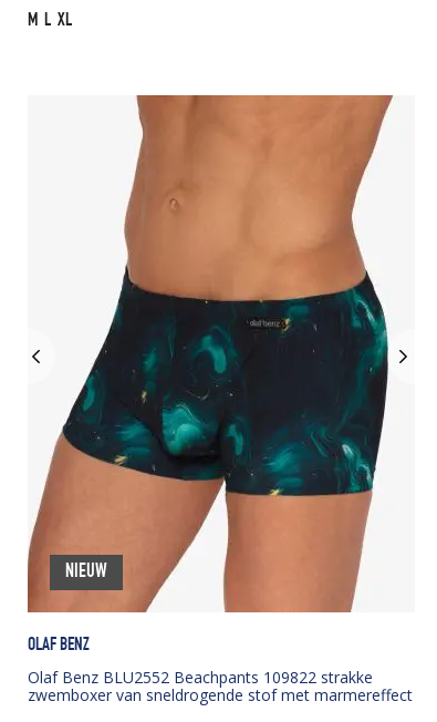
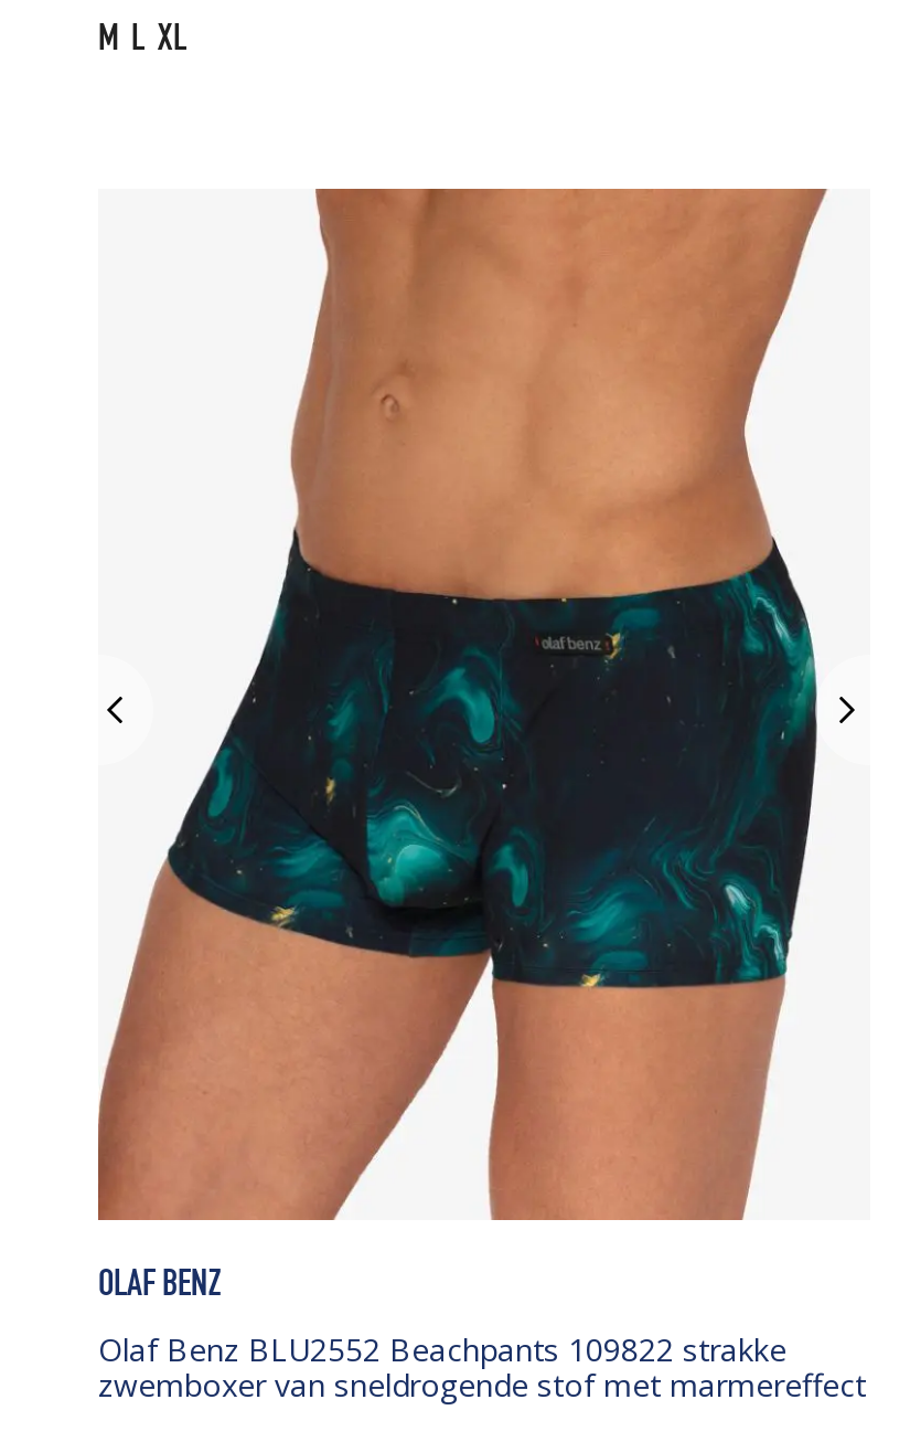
- NIEUW
